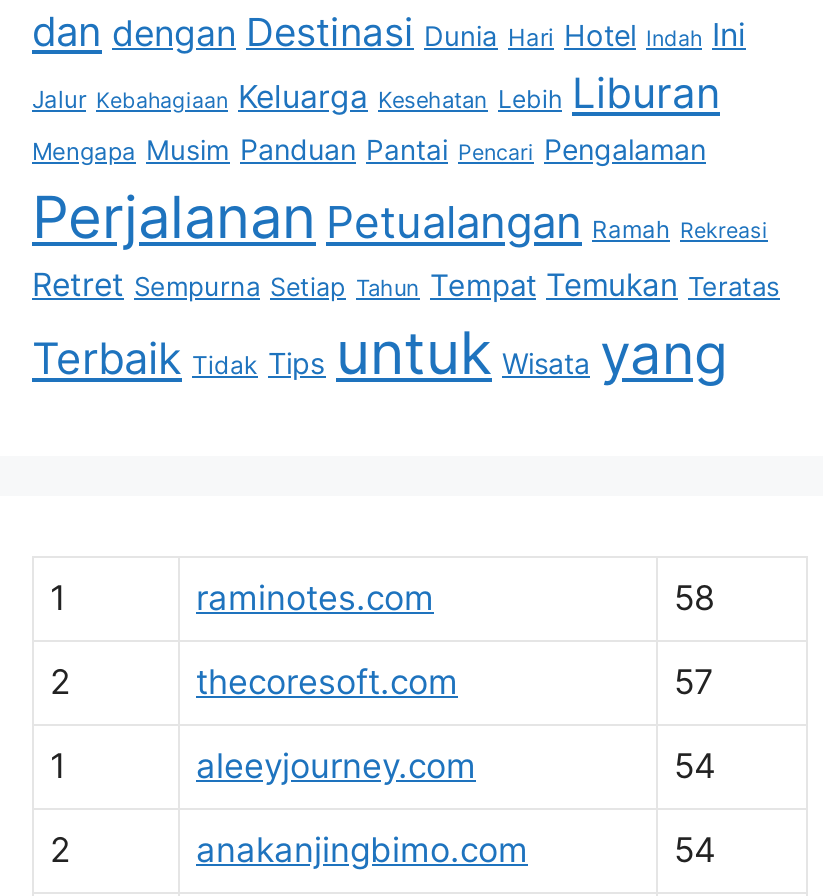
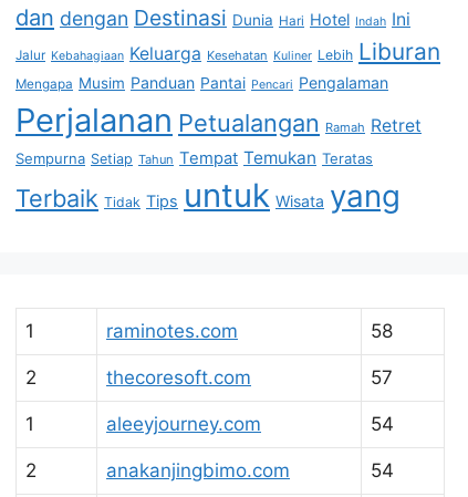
- Jalur Kebahagiaan Keluarga Kesehatan Lebih Liburan
+ Jalur Kebahagiaan Keluarga Kesehatan Kuliner Lebih Liburan

- Perjalanan Petualangan Ramah Rekreasi
- Retret Sempurna Setiap Tahun Tempat Temukan Teratas
+ Perjalanan Petualangan Ramah Retret
+ Sempurna Setiap Tahun Tempat Temukan Teratas
